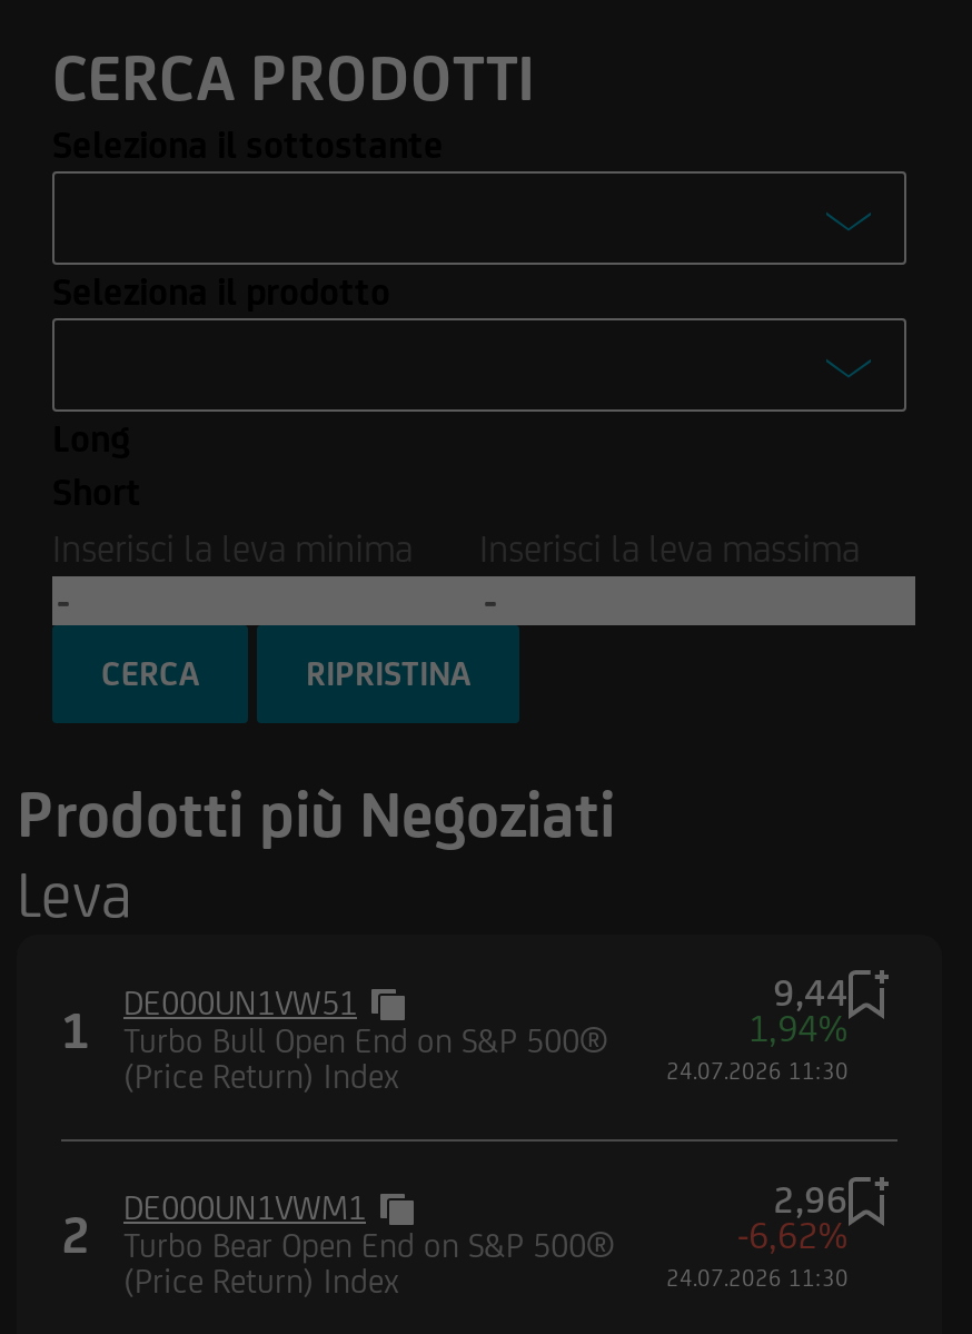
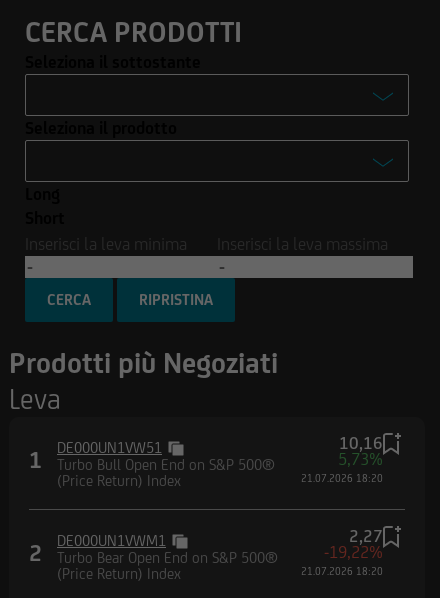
- 9,44
+ 10,16

- 1,94%
+ 5,73%

- 24.07.2026 11:30
+ 21.07.2026 18:20

- 2,96
+ 2,27

- -6,62%
+ -19,22%

- 24.07.2026 11:30
+ 21.07.2026 18:20
